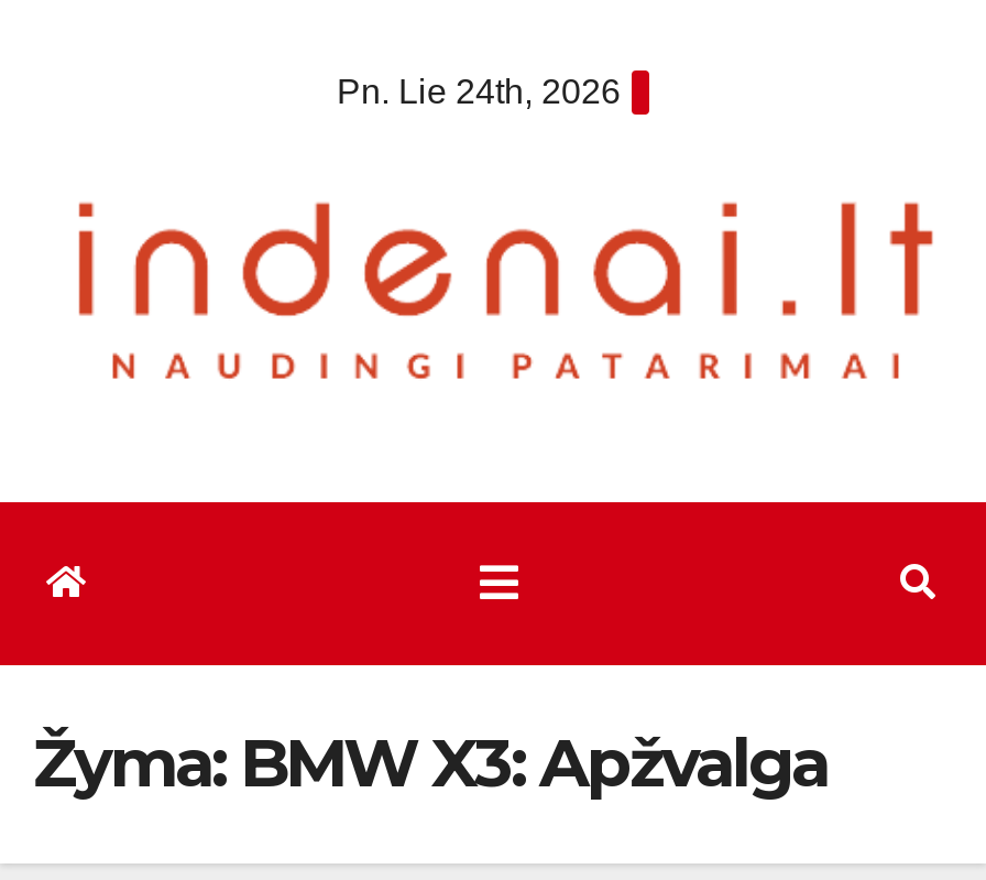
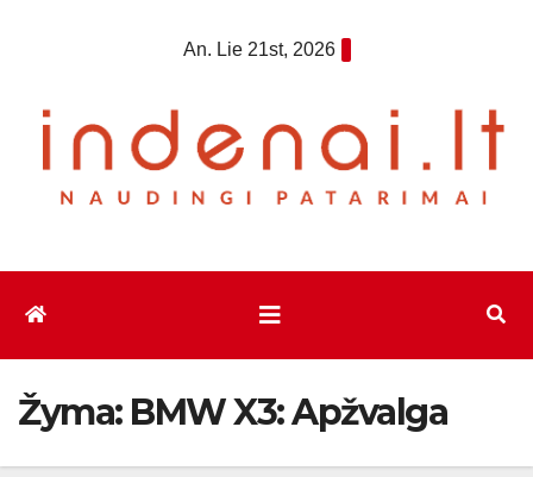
- Pn. Lie 24th, 2026
+ An. Lie 21st, 2026
